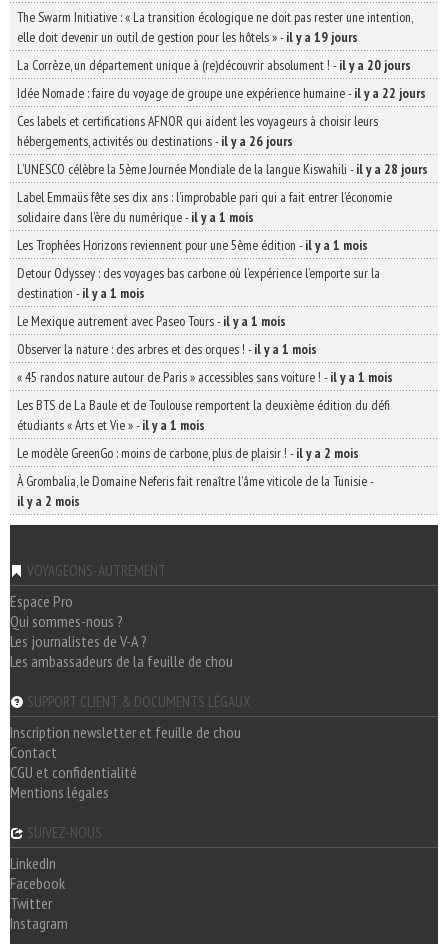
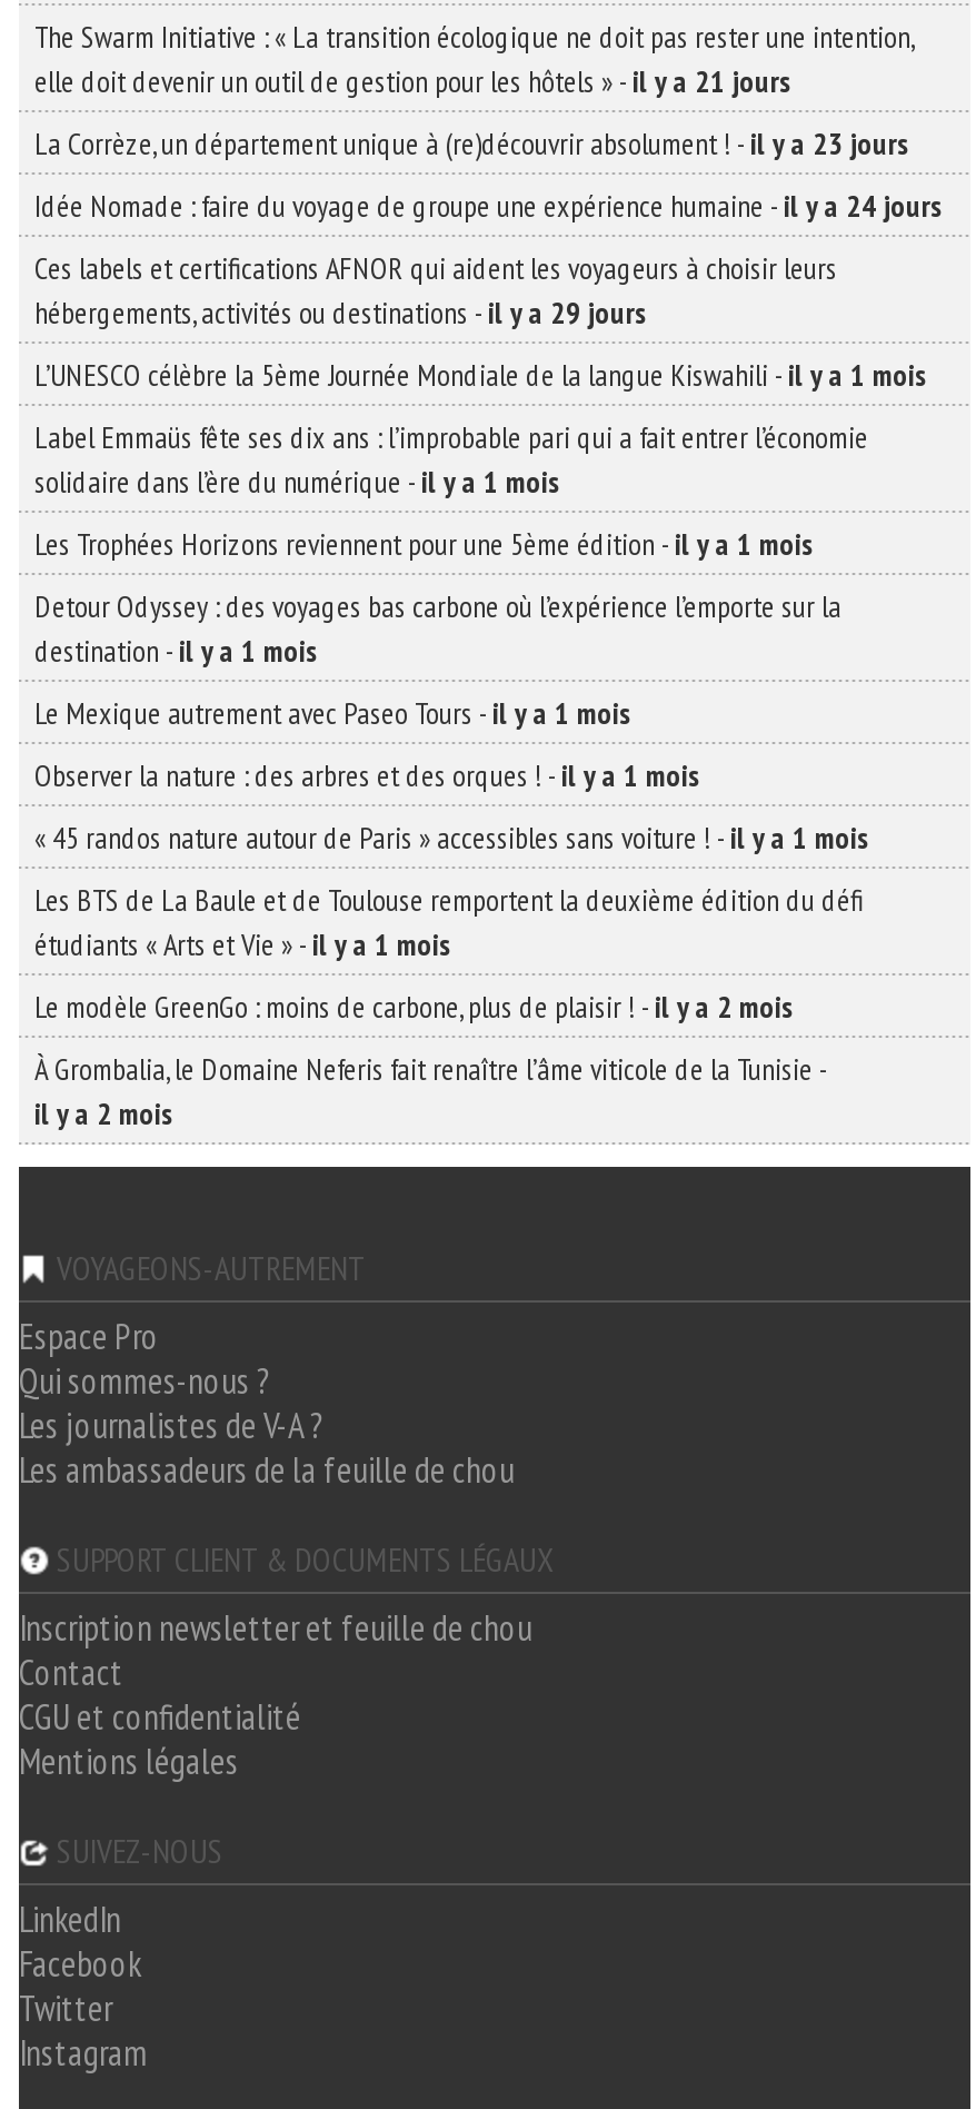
- elle doit devenir un outil de gestion pour les hôtels » - il y a 19 jours
+ elle doit devenir un outil de gestion pour les hôtels » - il y a 21 jours

- La Corrèze, un département unique à (re)découvrir absolument ! - il y a 20 jours
+ La Corrèze, un département unique à (re)découvrir absolument ! - il y a 23 jours

- Idée Nomade : faire du voyage de groupe une expérience humaine - il y a 22 jours
+ Idée Nomade : faire du voyage de groupe une expérience humaine - il y a 24 jours

- hébergements, activités ou destinations - il y a 26 jours
+ hébergements, activités ou destinations - il y a 29 jours

- L’UNESCO célèbre la 5ème Journée Mondiale de la langue Kiswahili - il y a 28 jours
+ L’UNESCO célèbre la 5ème Journée Mondiale de la langue Kiswahili - il y a 1 mois
